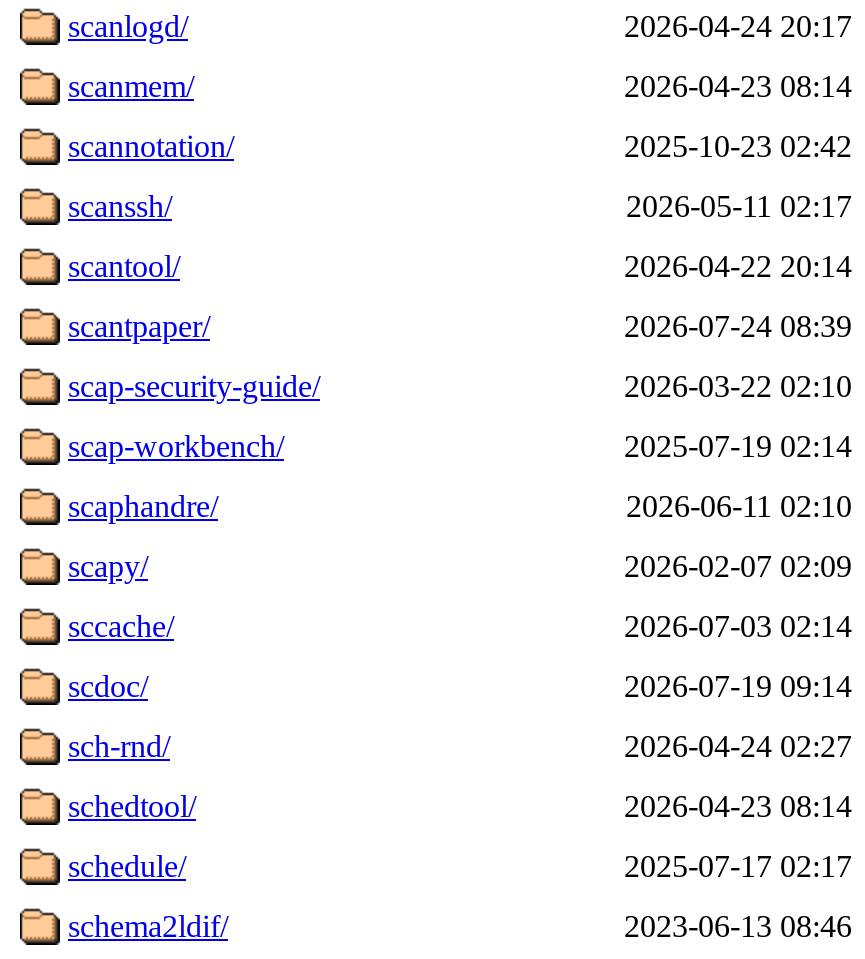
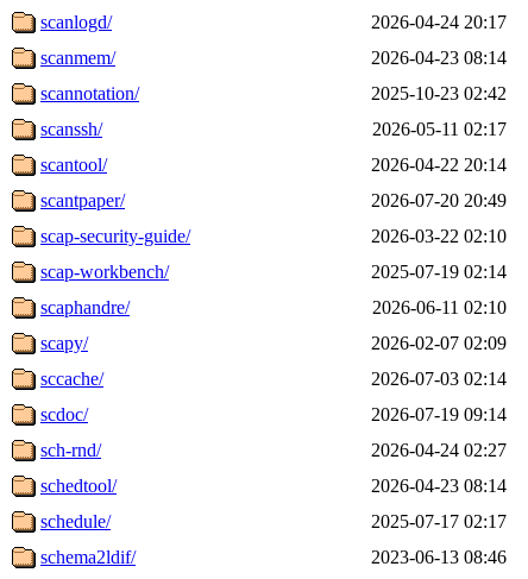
- 2026-07-24 08:39
+ 2026-07-20 20:49
